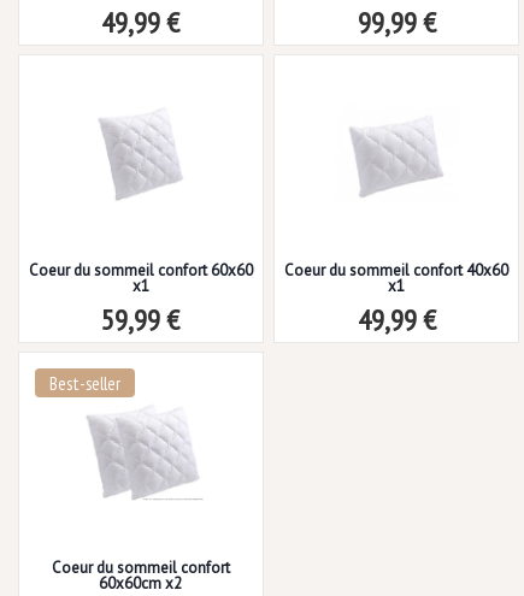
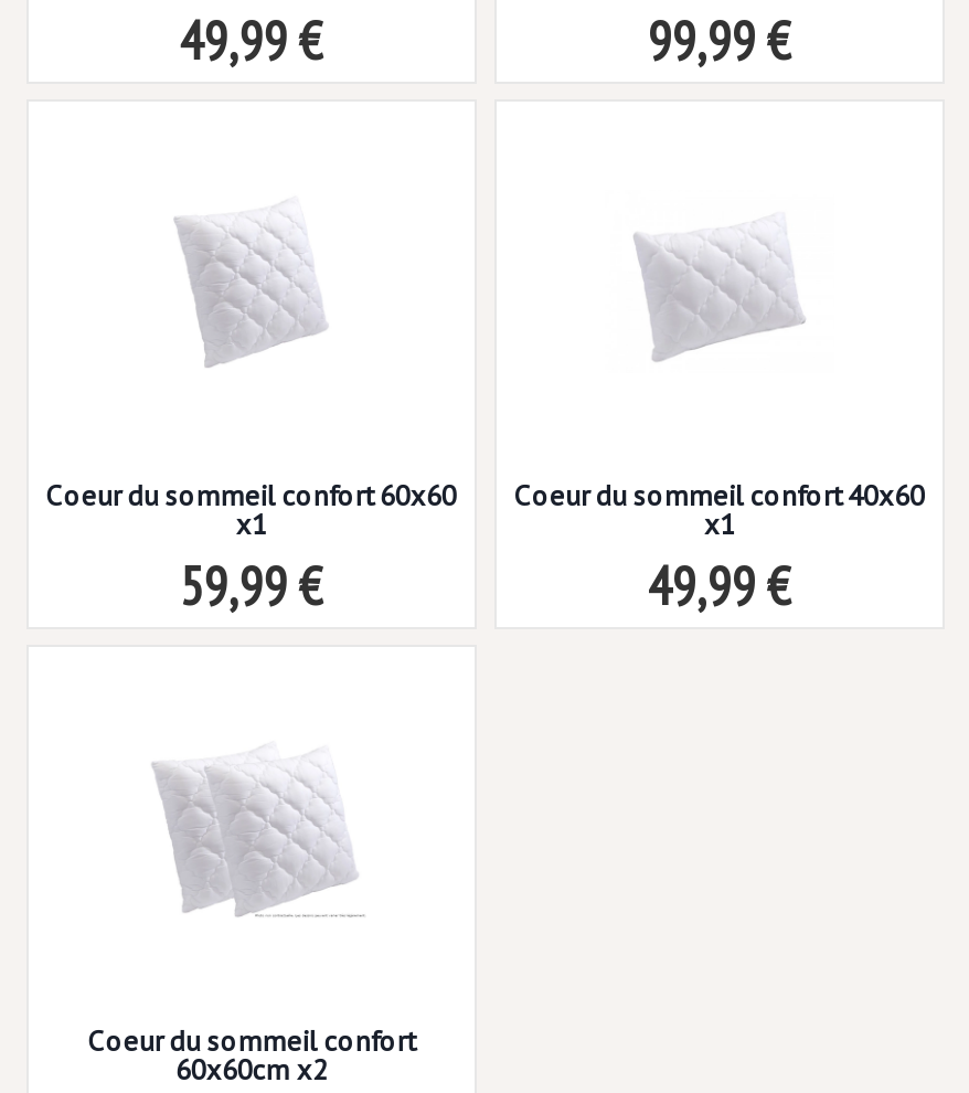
- Best-seller
